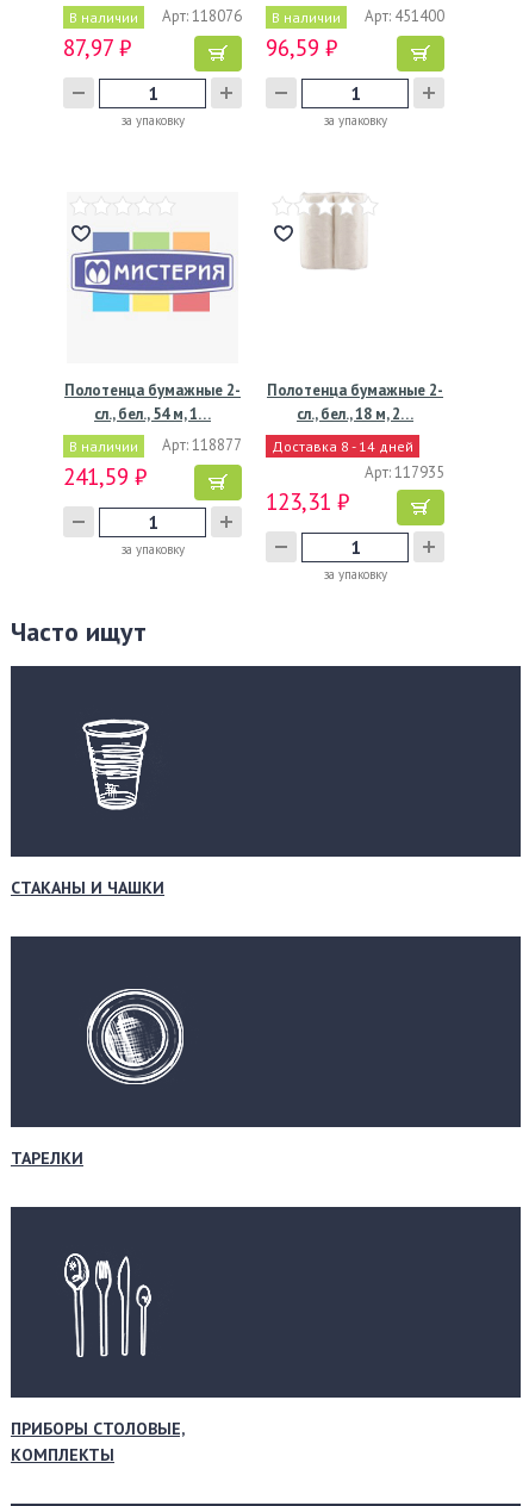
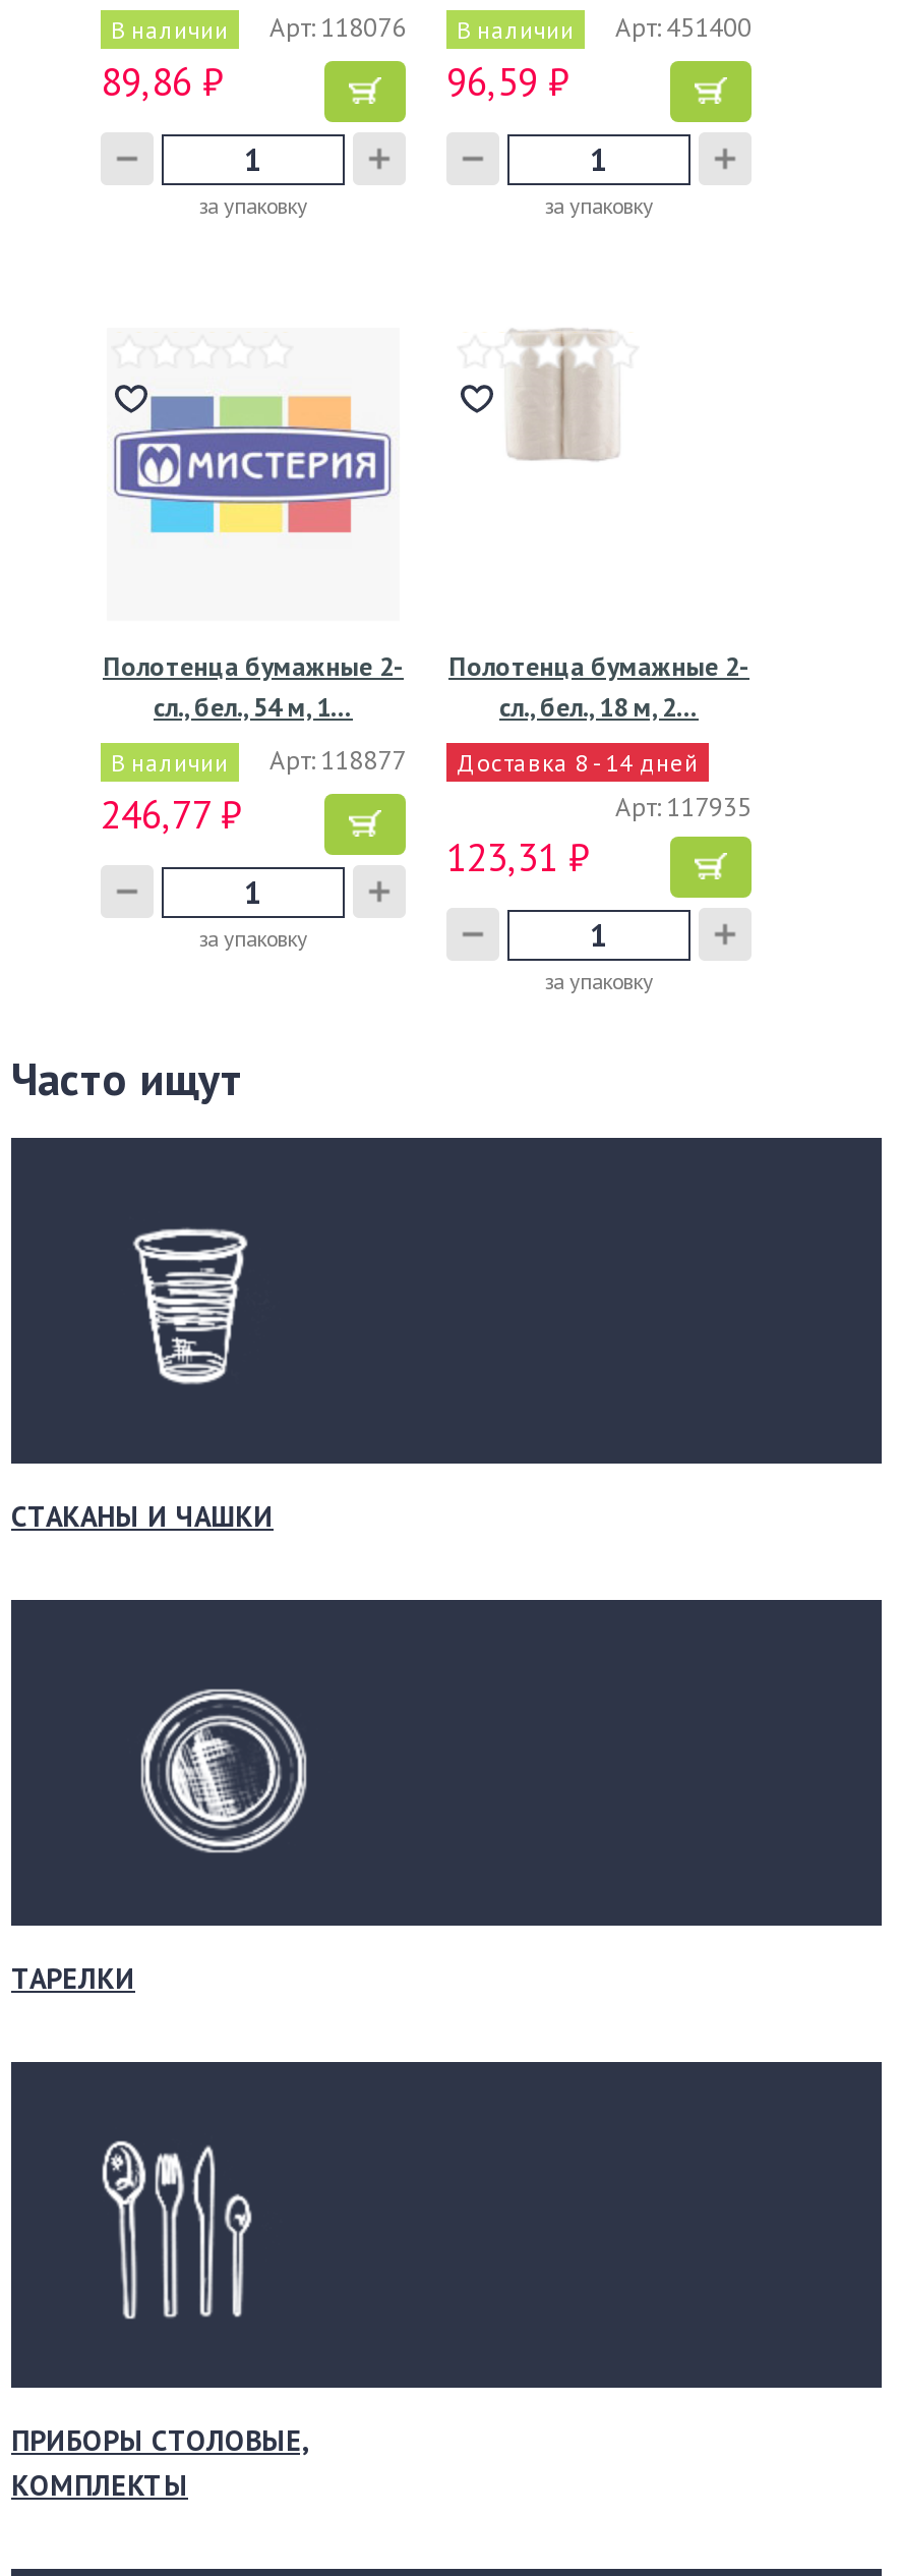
- 87,97 ₽
+ 89,86 ₽

- 241,59 ₽
+ 246,77 ₽
